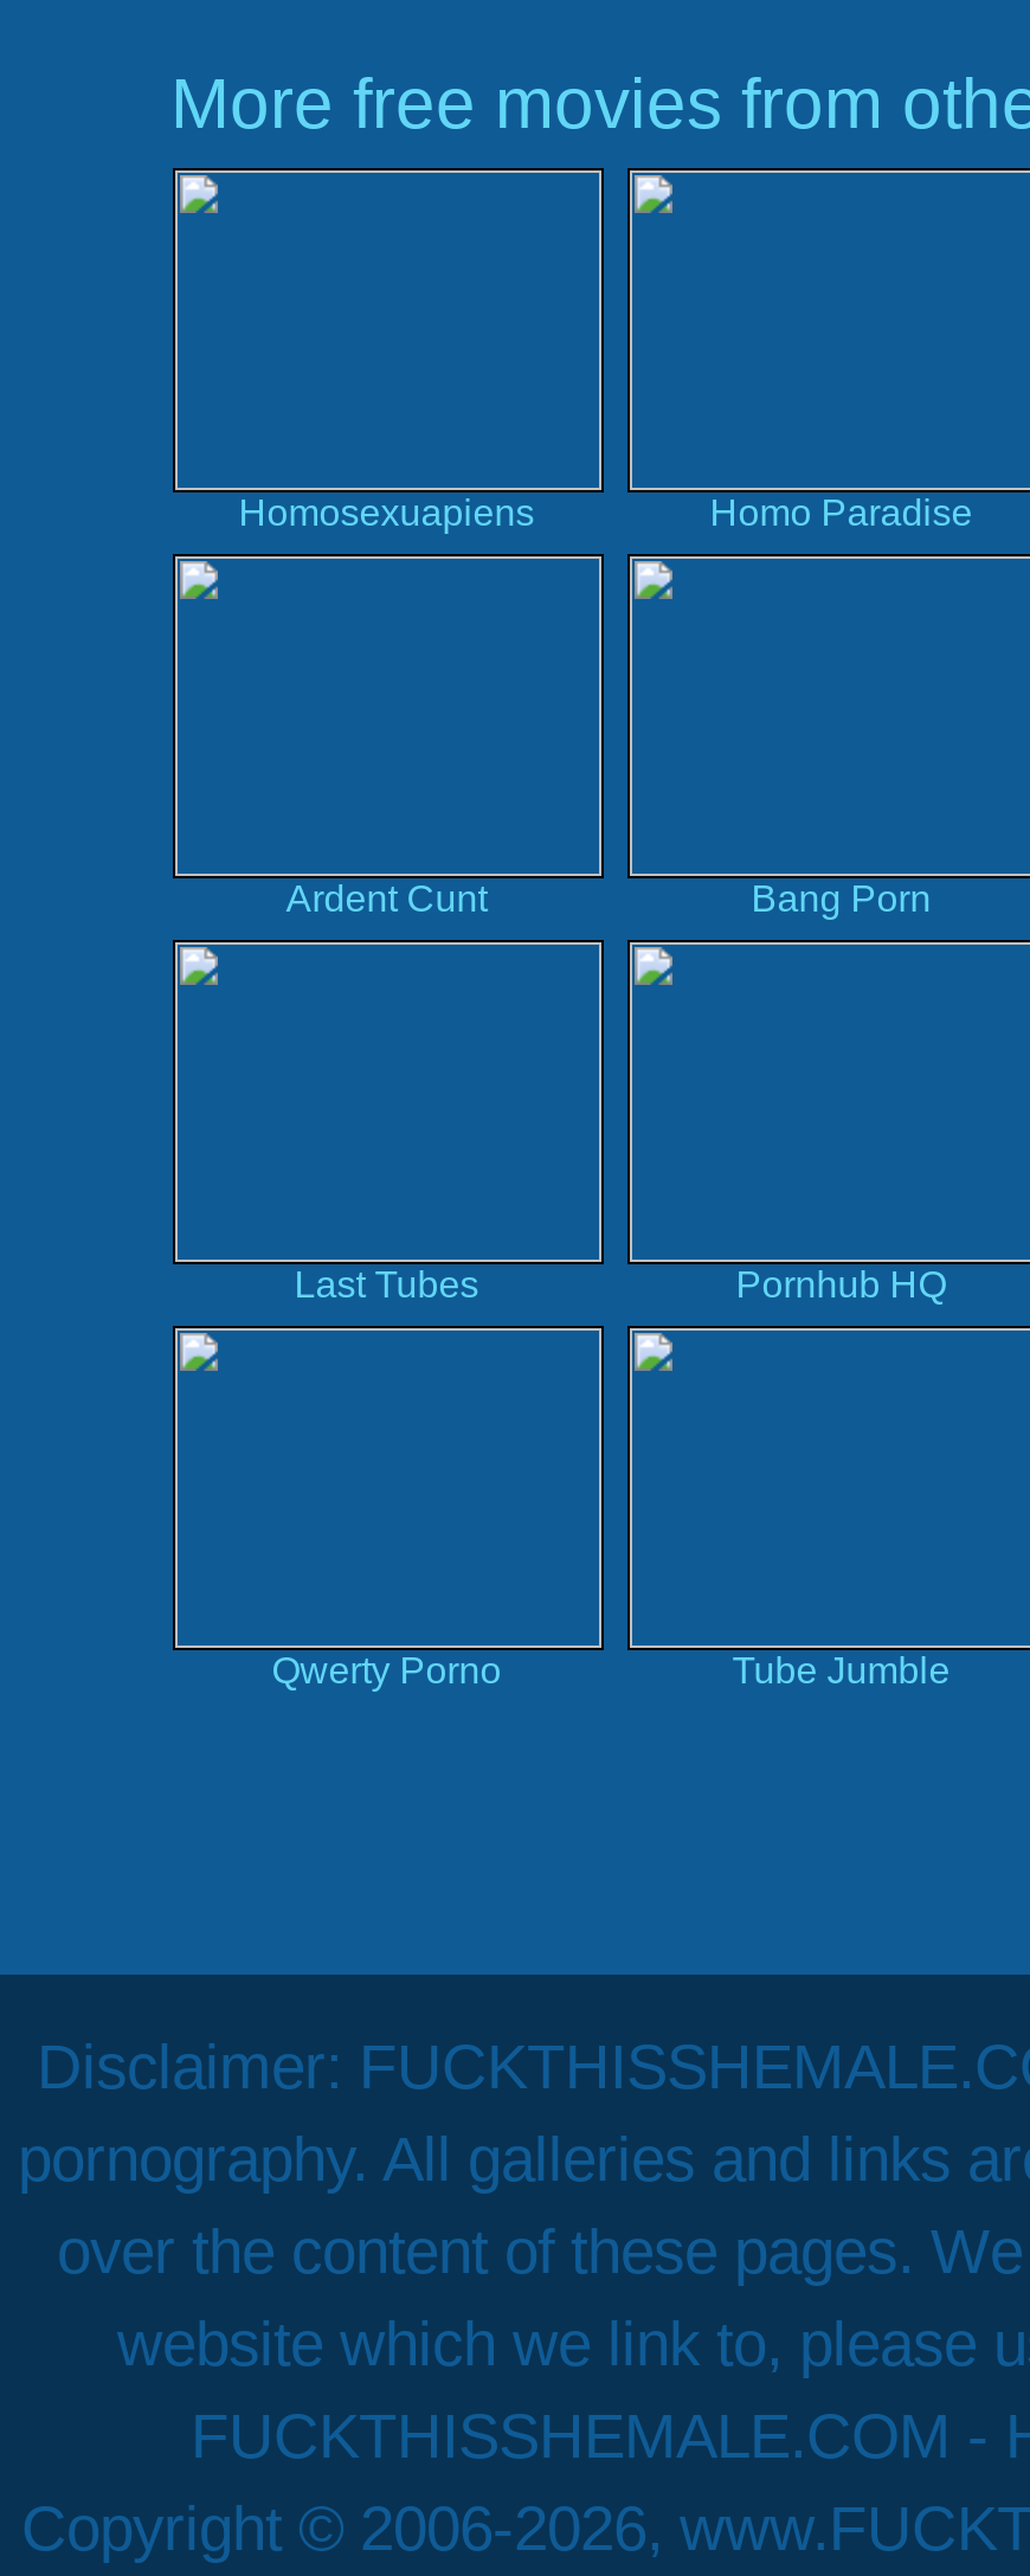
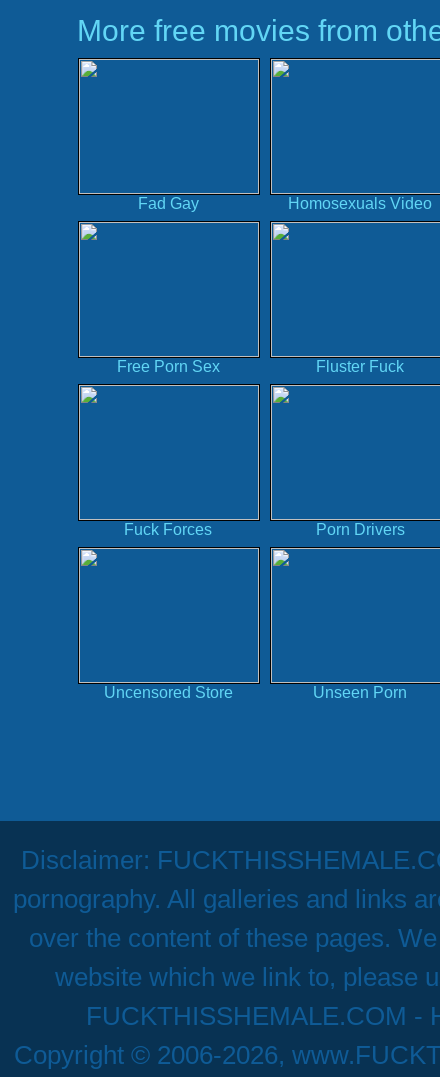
- Homosexuapiens
- Homo Paradise
+ Fad Gay
+ Homosexuals Video

- Ardent Cunt
- Bang Porn
+ Free Porn Sex
+ Fluster Fuck

- Last Tubes
- Pornhub HQ
+ Fuck Forces
+ Porn Drivers

- Qwerty Porno
- Tube Jumble
+ Uncensored Store
+ Unseen Porn
